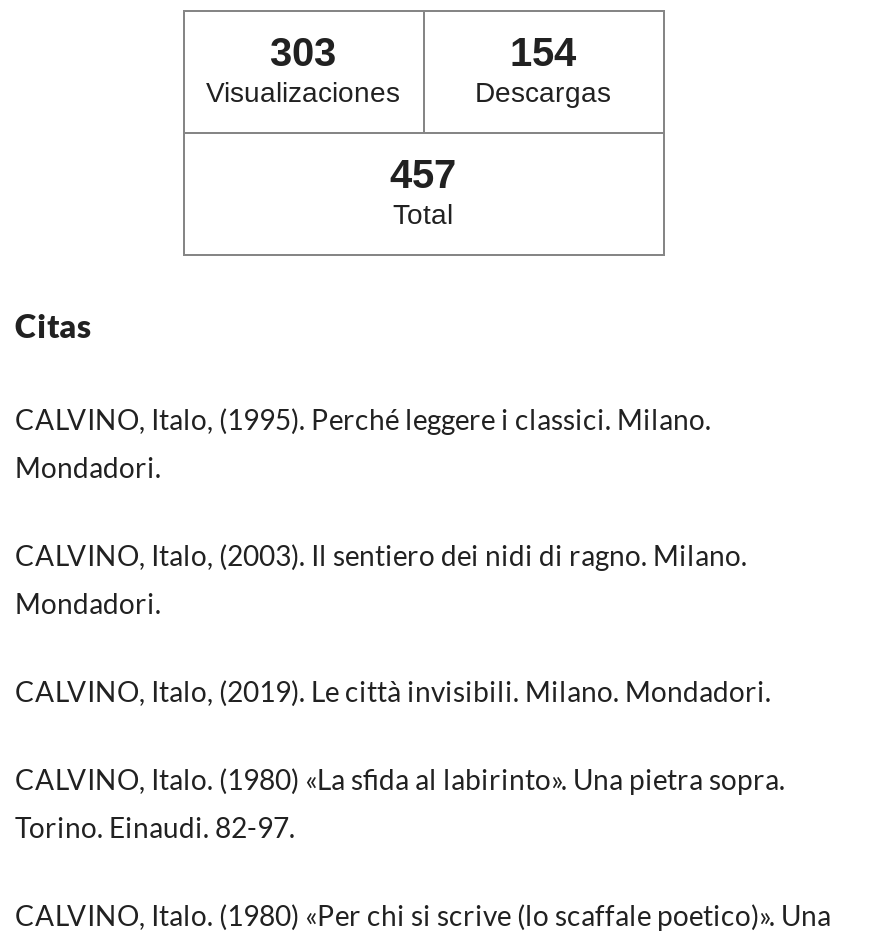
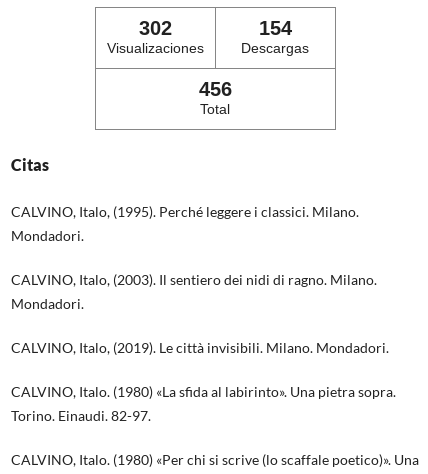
- 303
+ 302

- 457
+ 456
